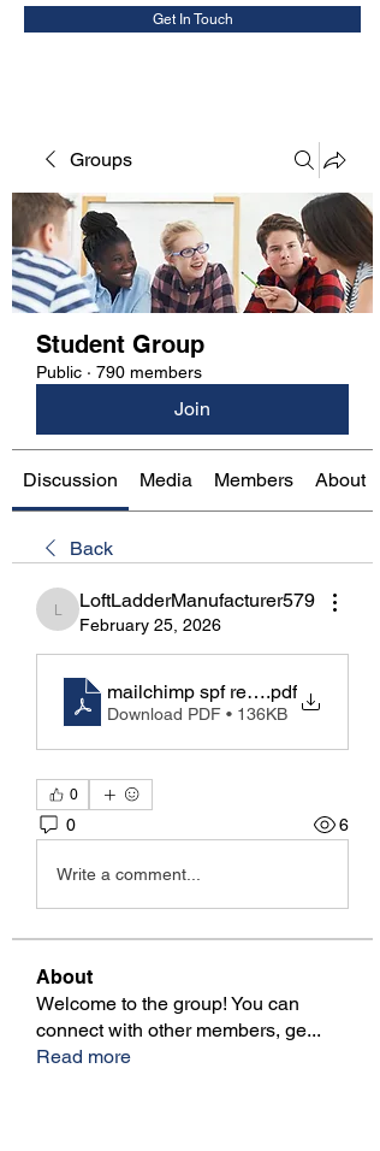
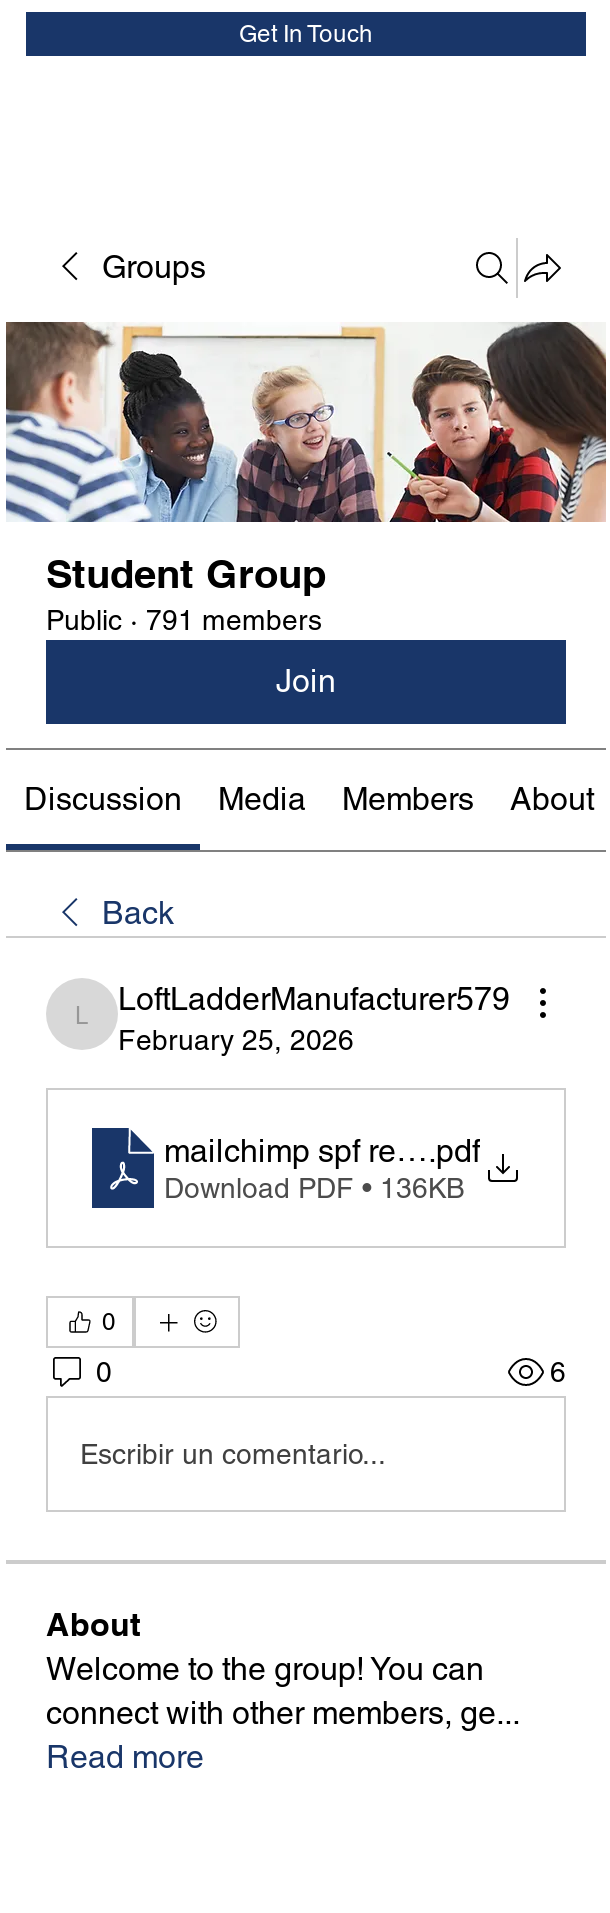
- Public · 790 members
+ Public · 791 members

- Write a comment...
+ Escribir un comentario...
